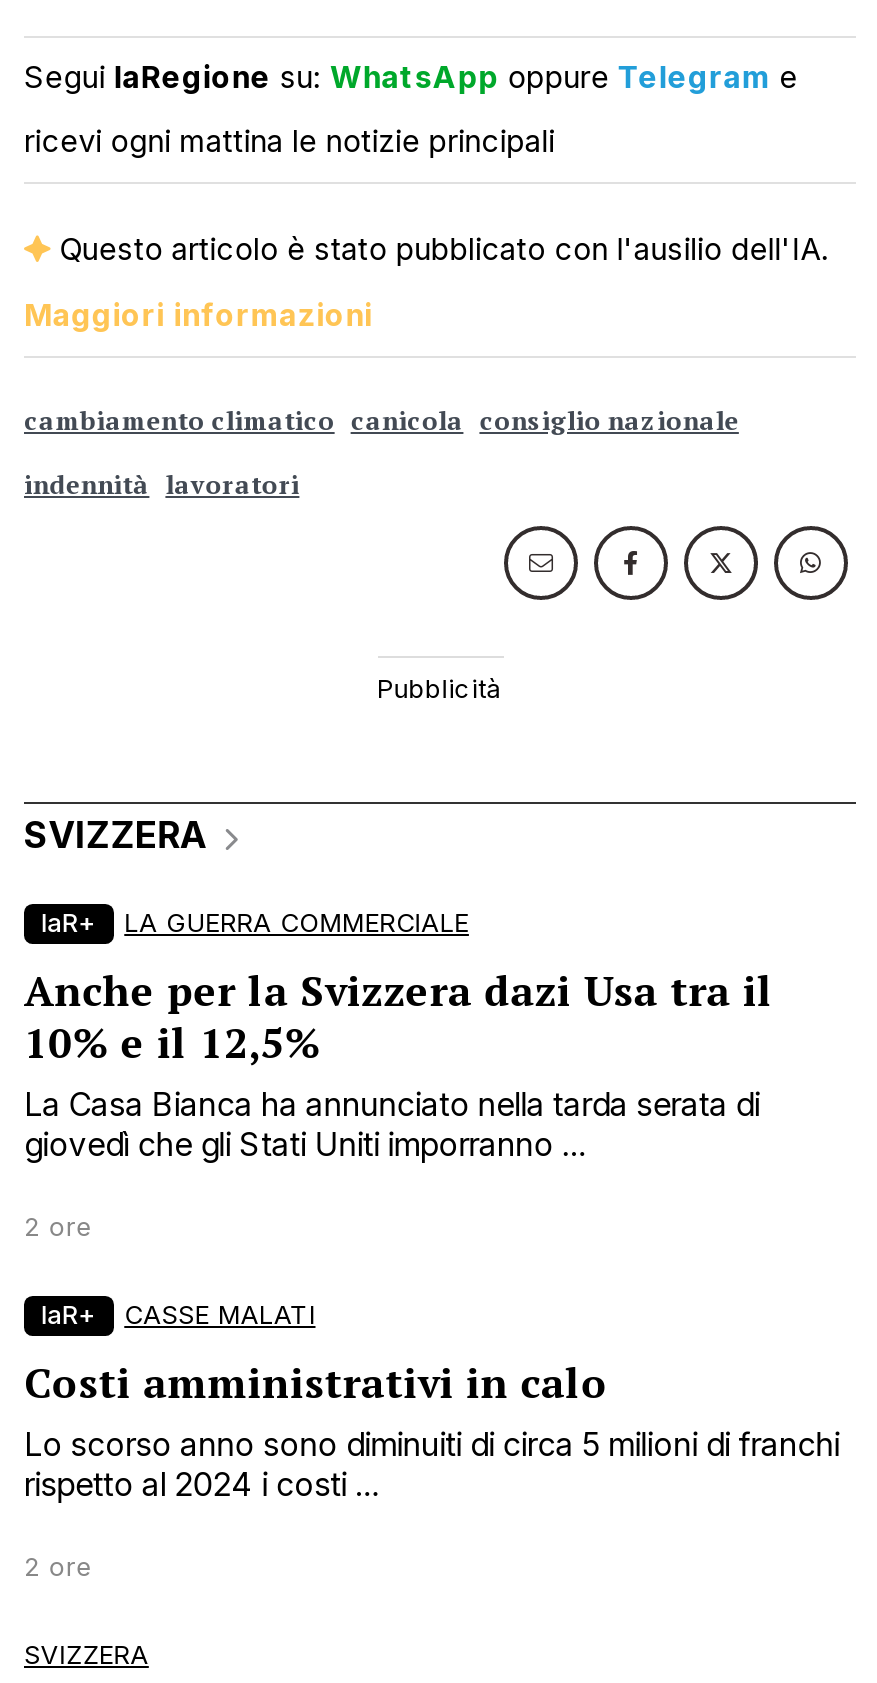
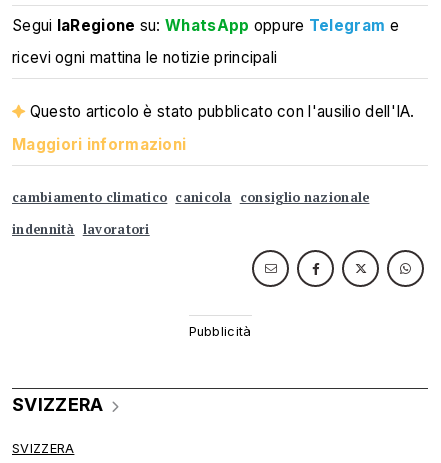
- laR+
- LA GUERRA COMMERCIALE
- Anche per la Svizzera dazi Usa tra il
- 10% e il 12,5%
- La Casa Bianca ha annunciato nella tarda serata di
- giovedì che gli Stati Uniti imporranno ...
- 2 ore
- laR+
- CASSE MALATI
- Costi amministrativi in calo
- Lo scorso anno sono diminuiti di circa 5 milioni di franchi
- rispetto al 2024 i costi ...
- 2 ore
